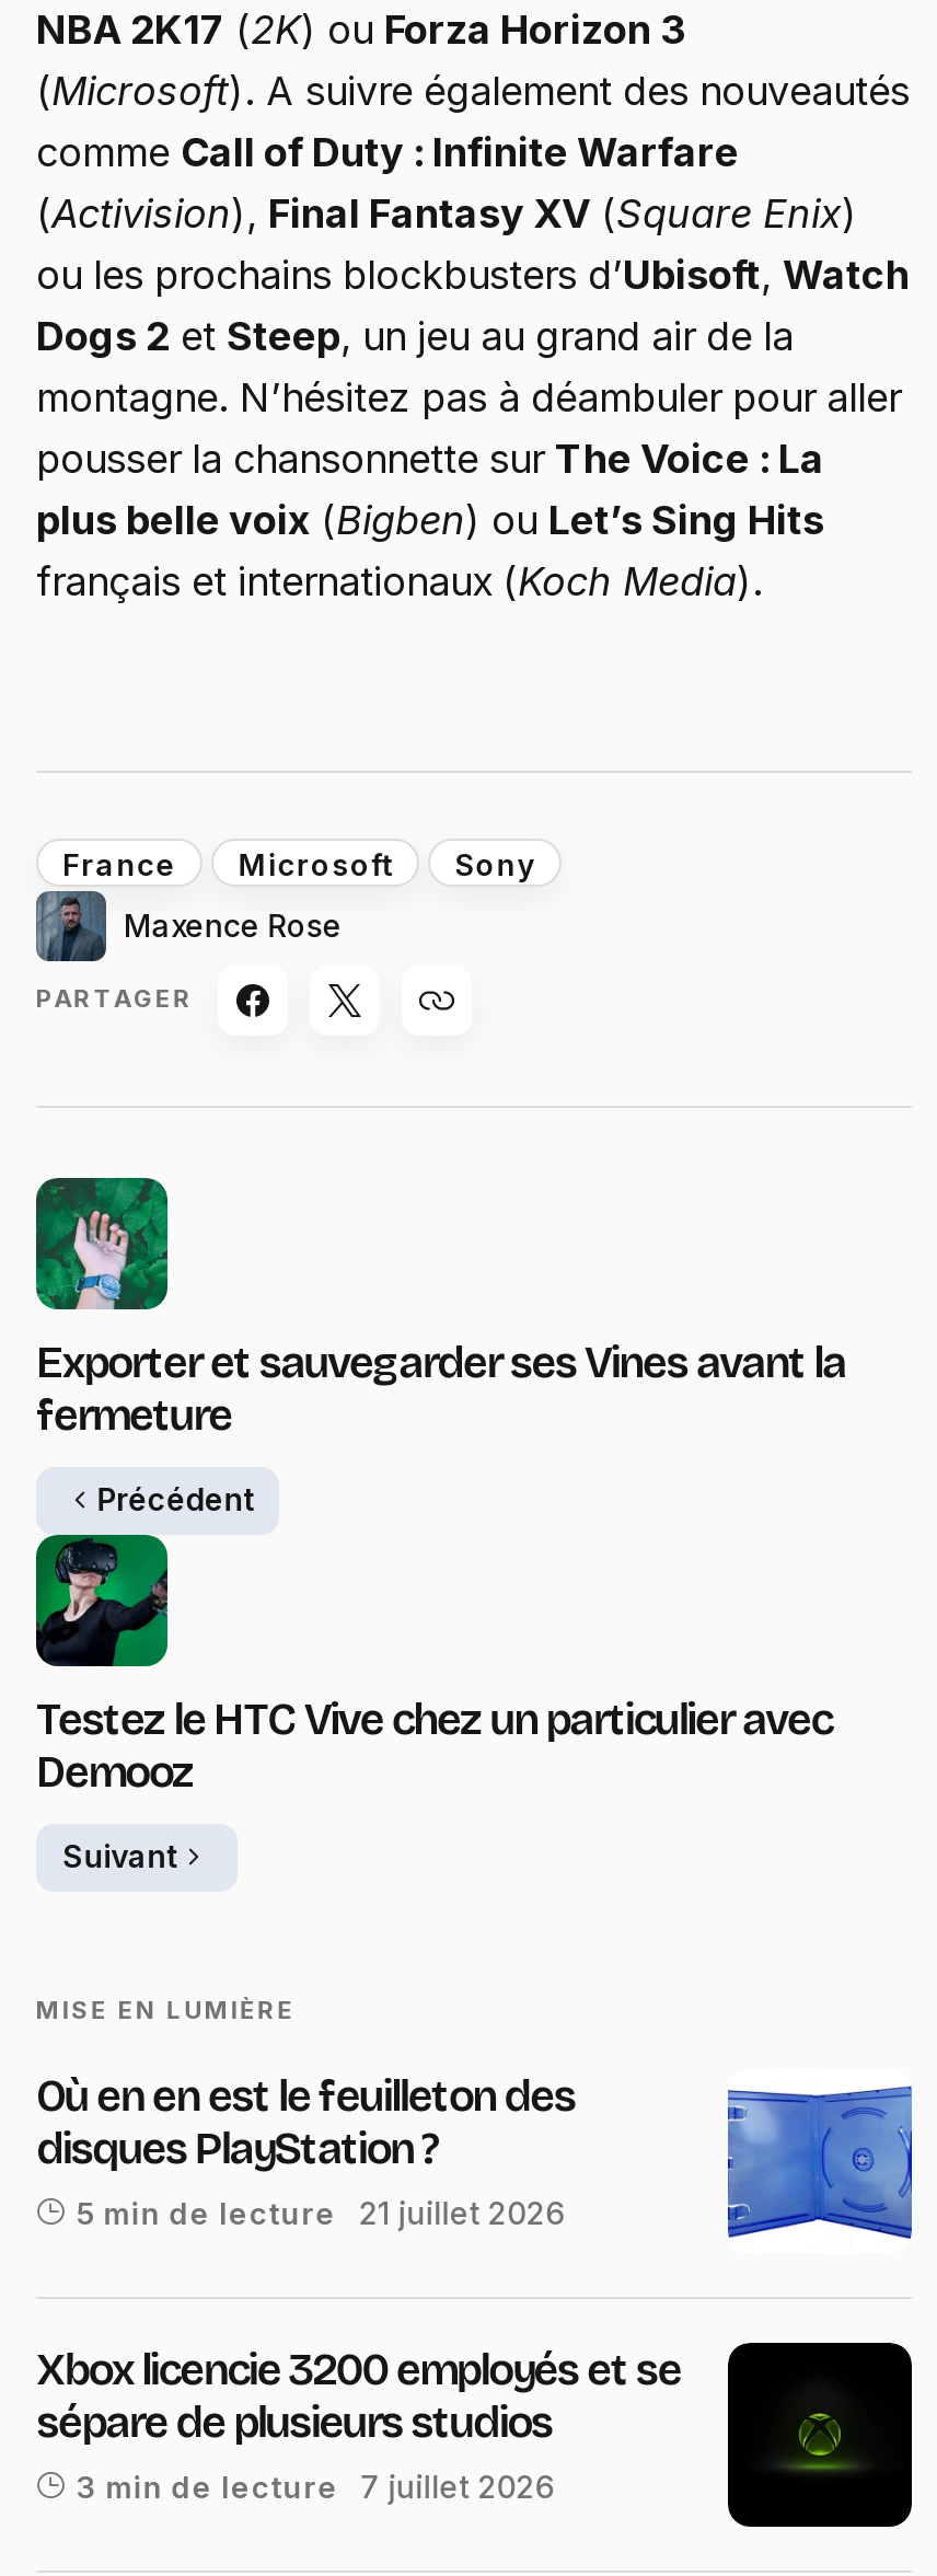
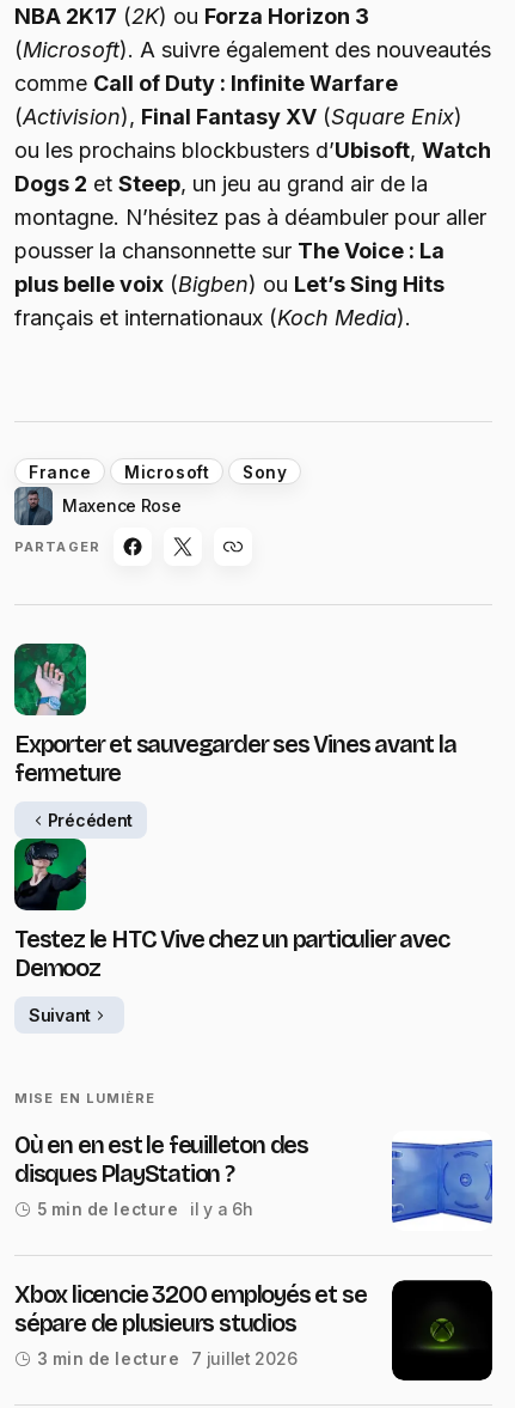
- 5 min de lecture 21 juillet 2026
+ 5 min de lecture il y a 6h
